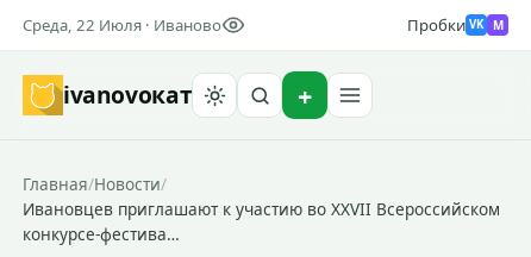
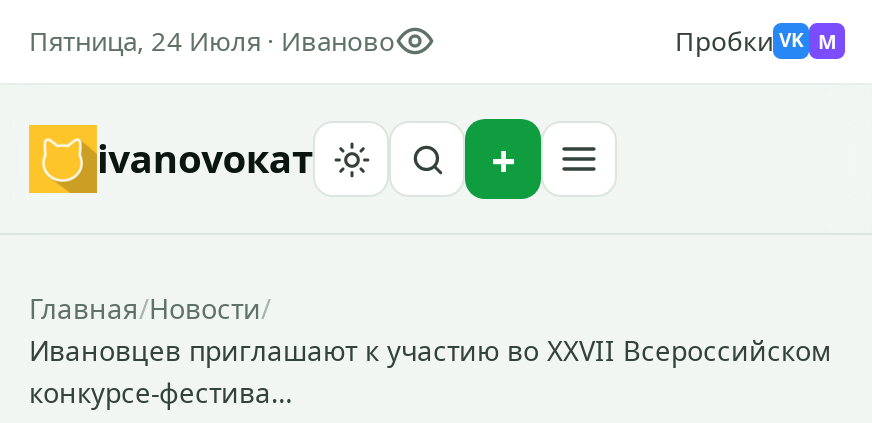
- Среда, 22 Июля · Иваново
+ Пятница, 24 Июля · Иваново
